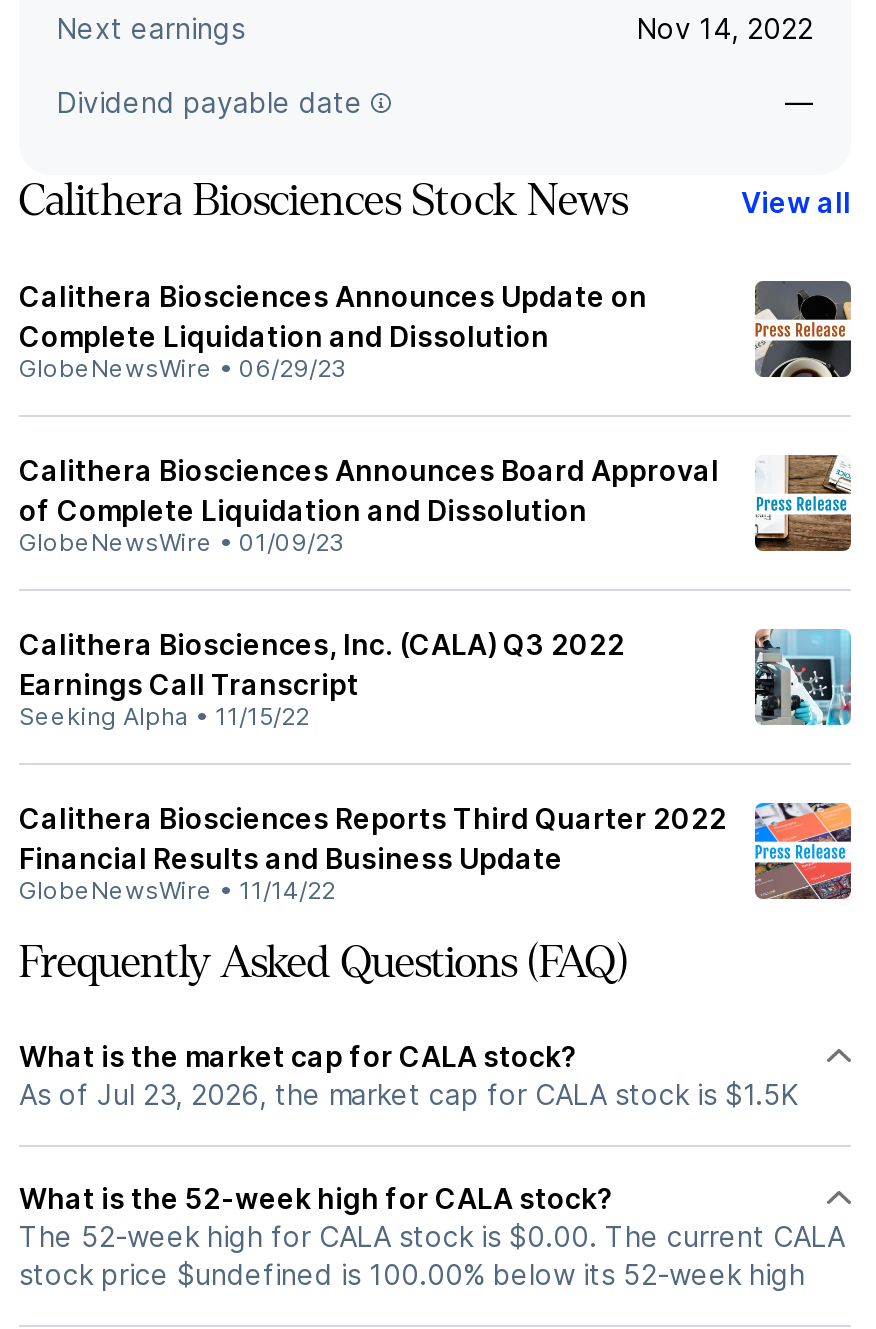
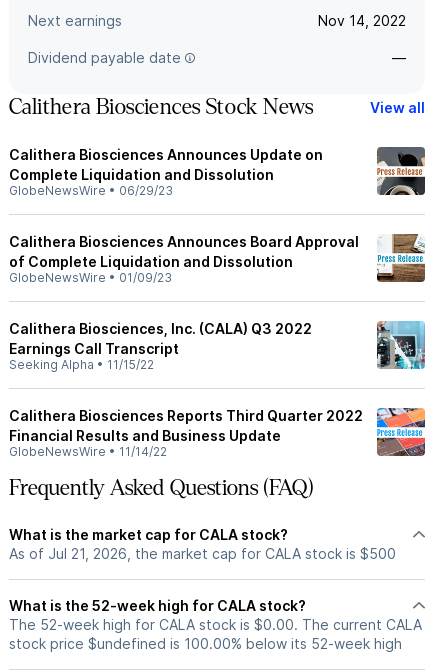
- As of Jul 23, 2026, the market cap for CALA stock is $1.5K
+ As of Jul 21, 2026, the market cap for CALA stock is $500
